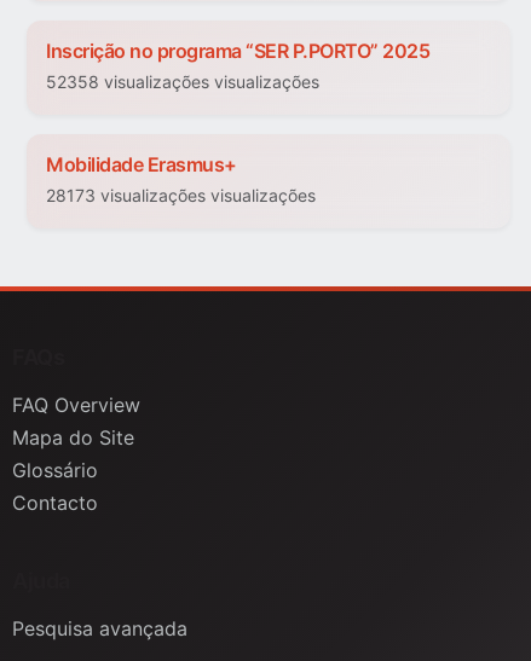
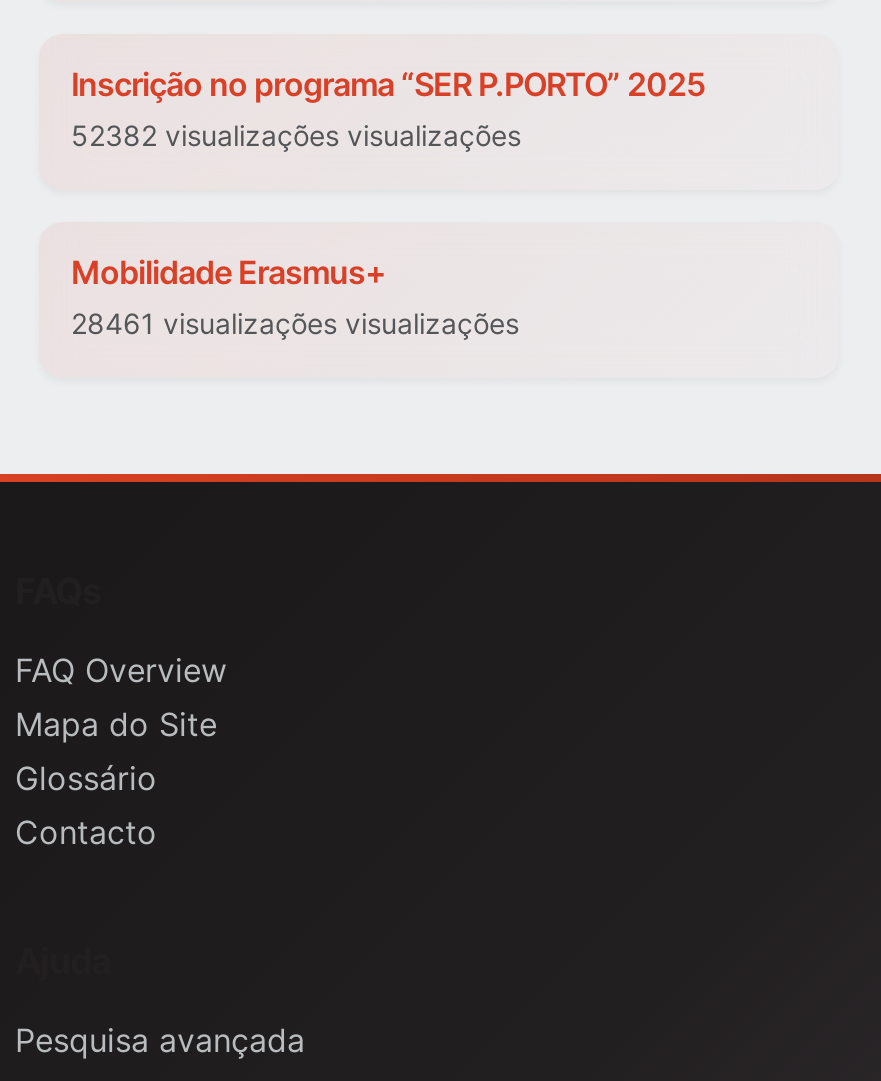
- 52358 visualizações visualizações
+ 52382 visualizações visualizações

- 28173 visualizações visualizações
+ 28461 visualizações visualizações
